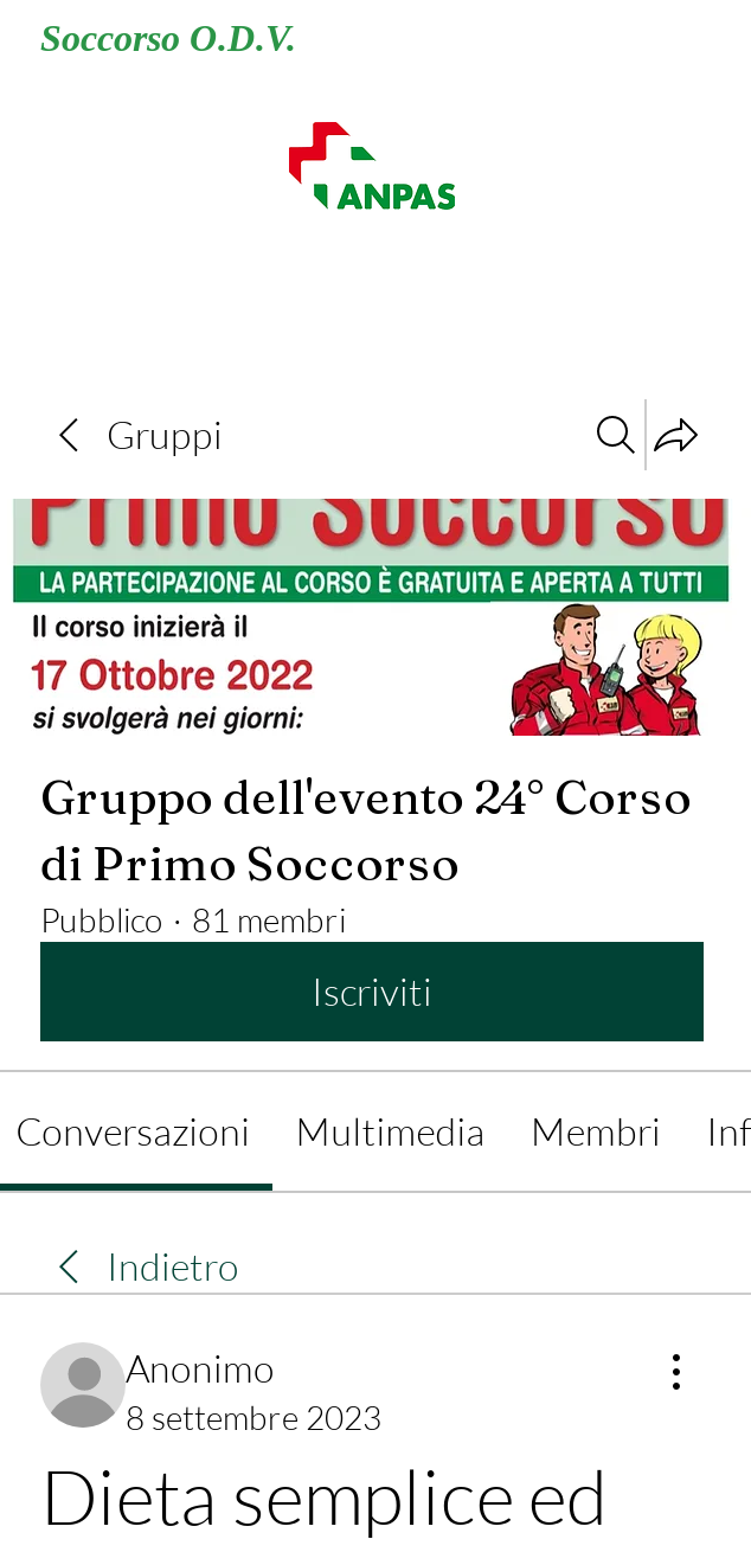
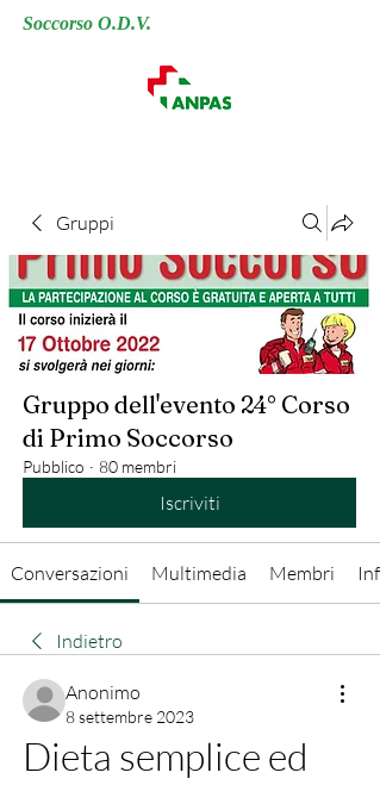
- Pubblico · 81 membri
+ Pubblico · 80 membri
